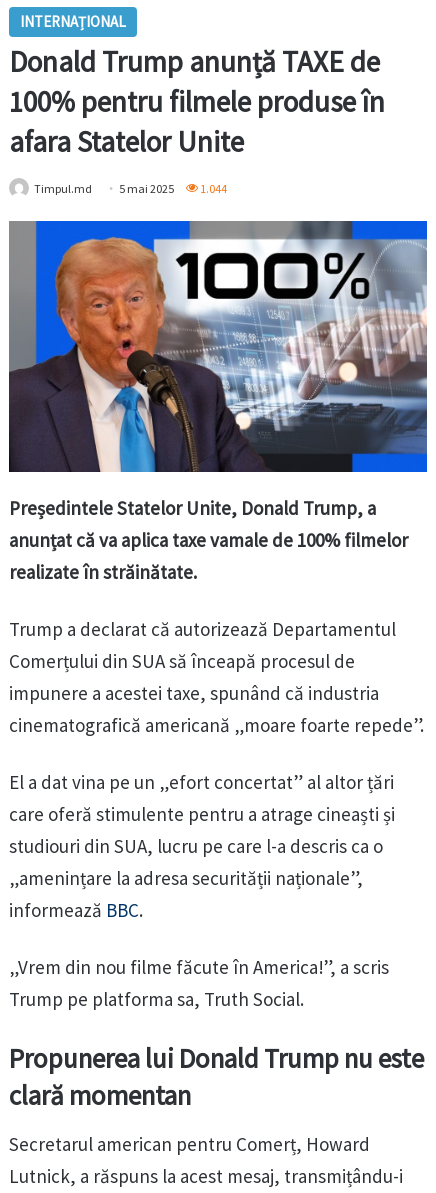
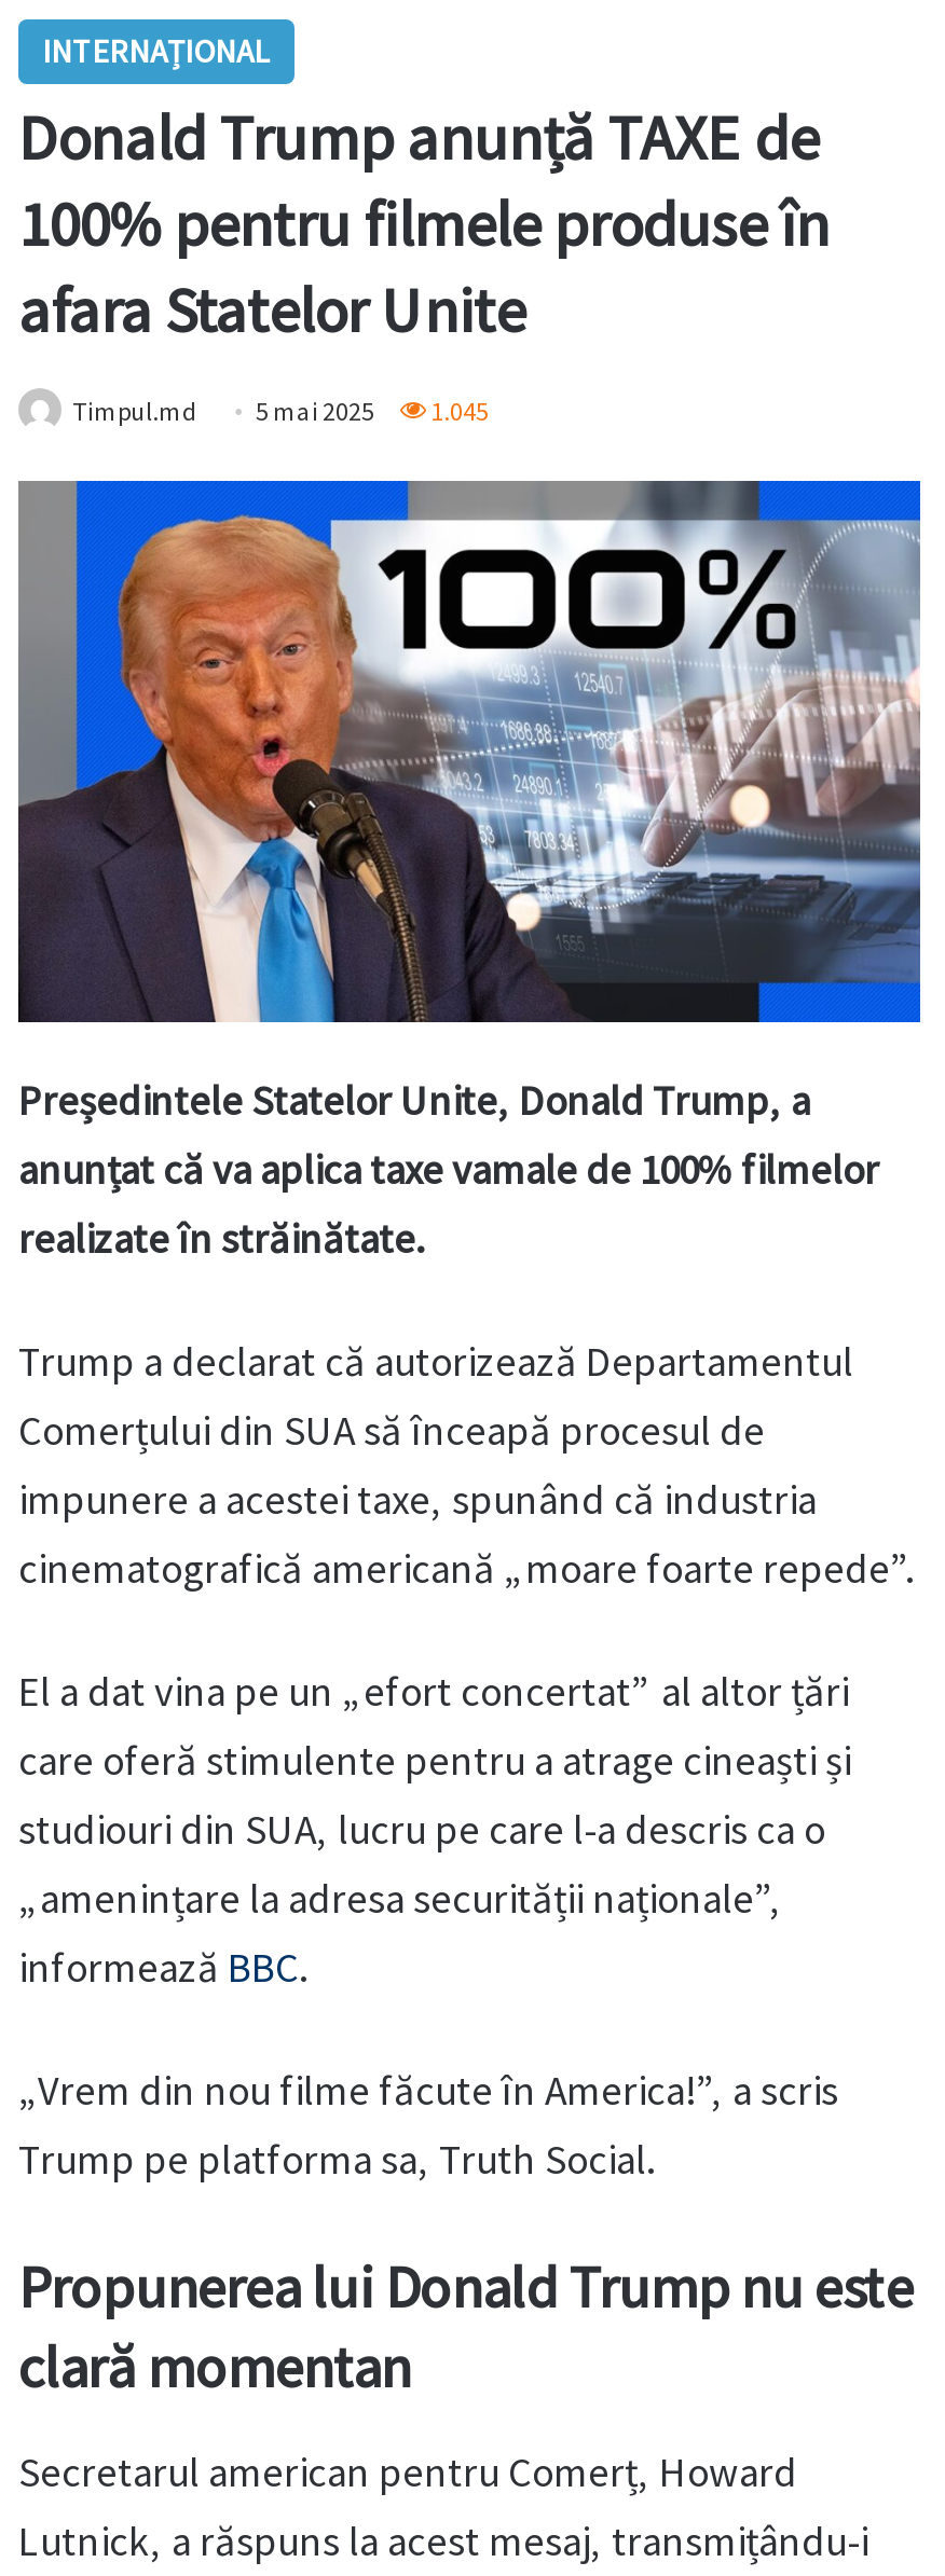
- Timpul.md 5 mai 2025 1.044
+ Timpul.md 5 mai 2025 1.045
